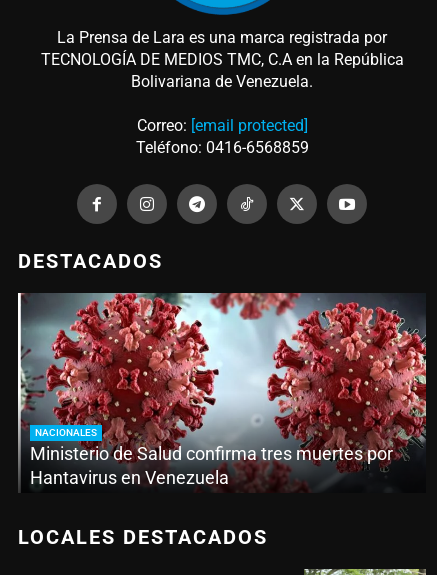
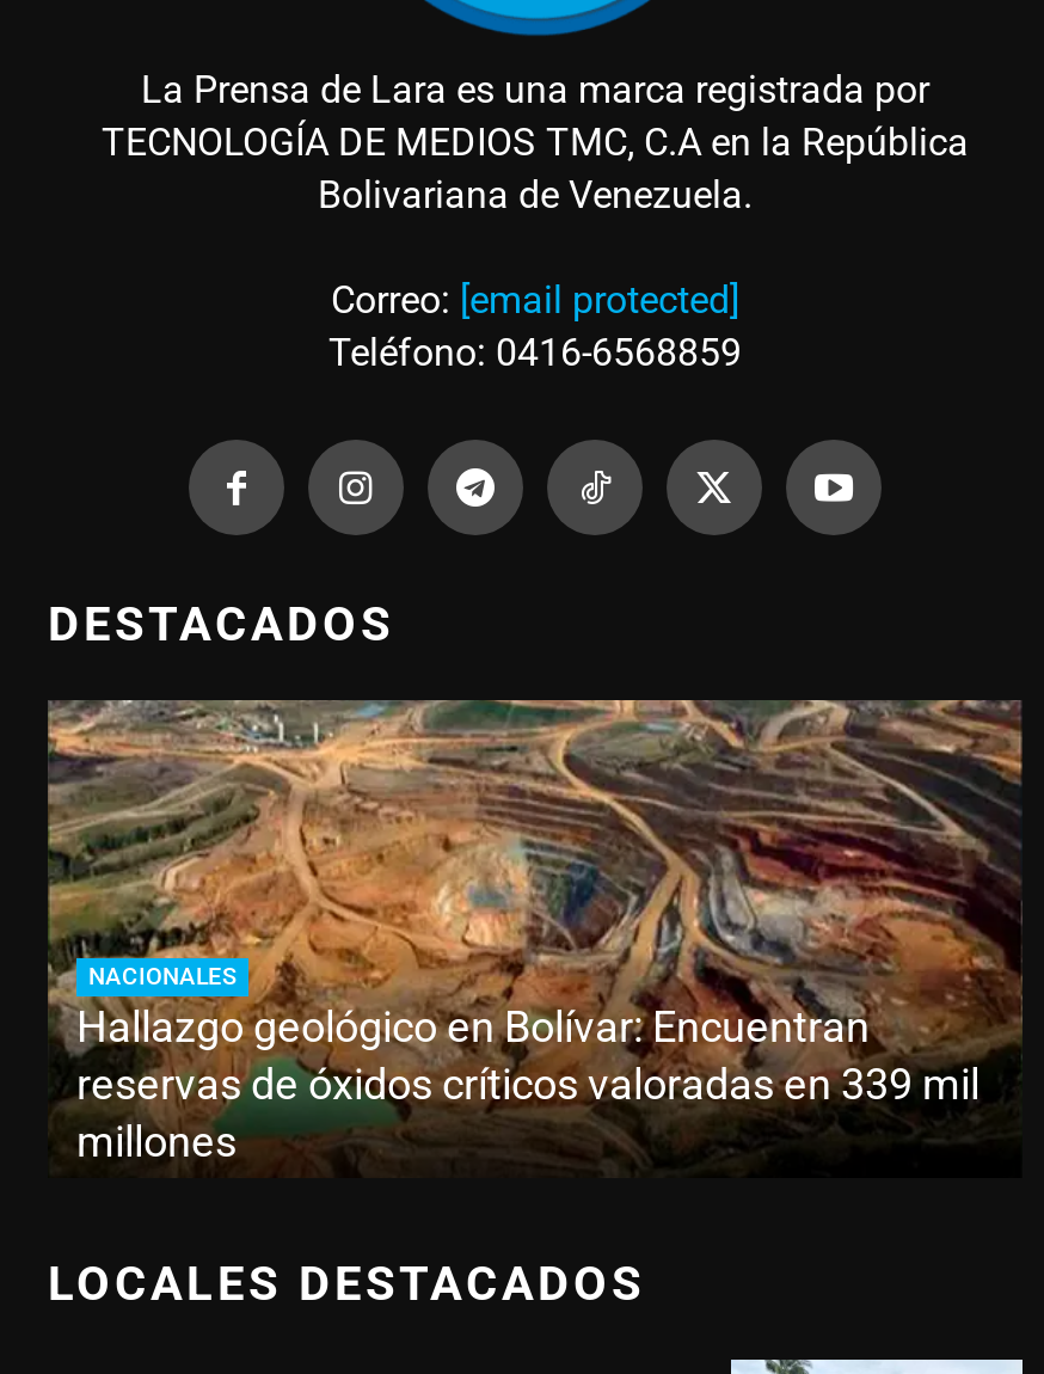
- [image]
- Ministerio de Salud confirma tres muertes por
- Hantavirus en Venezuela
+ [image]
+ Hallazgo geológico en Bolívar: Encuentran
+ reservas de óxidos críticos valoradas en 339 mil
+ millones

moved up: NACIONALES
